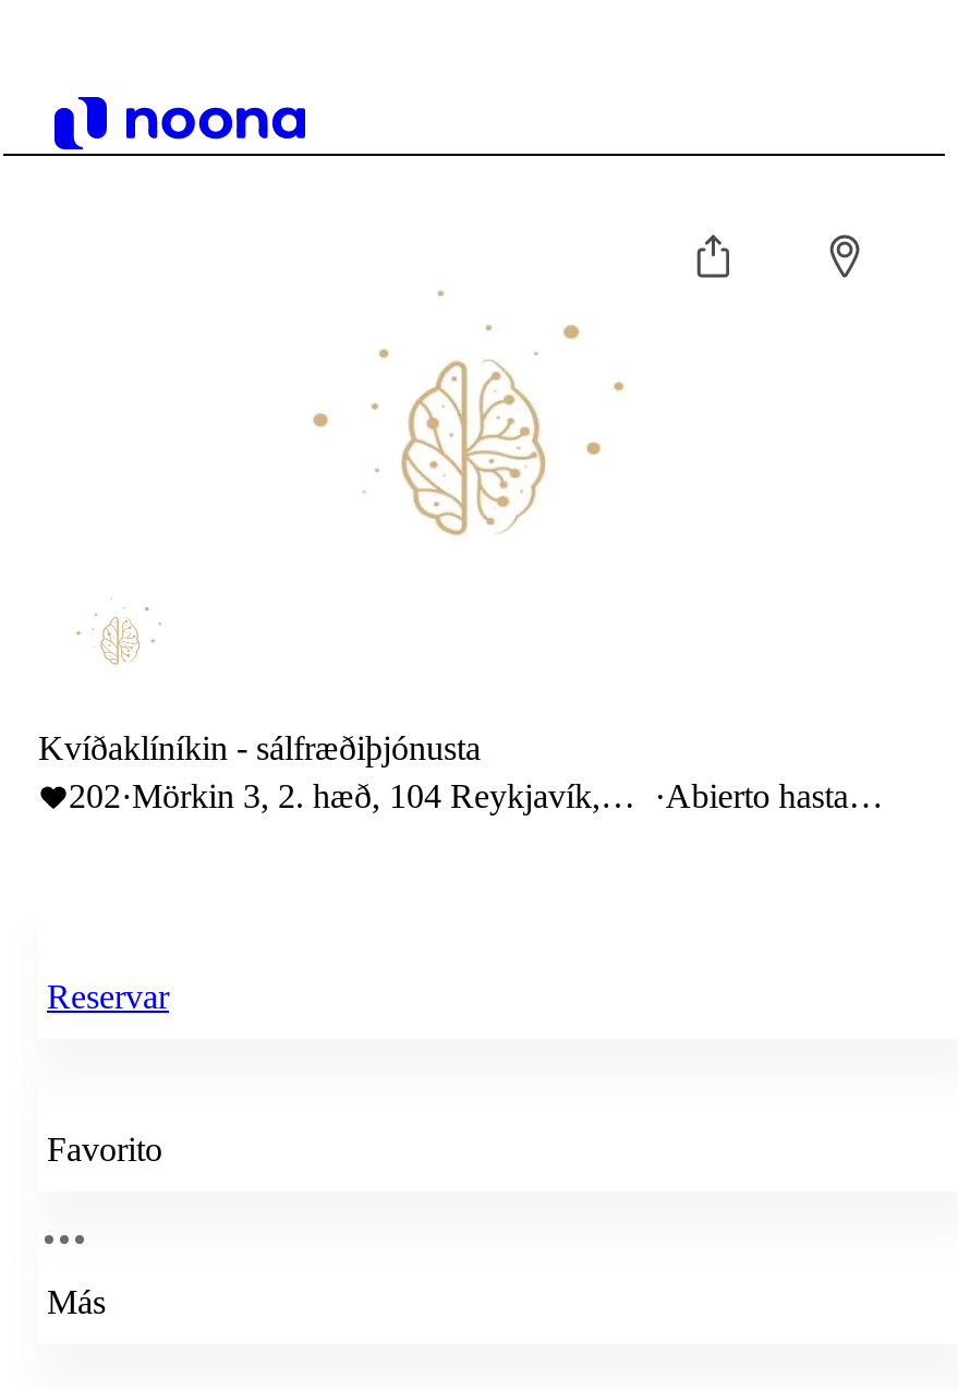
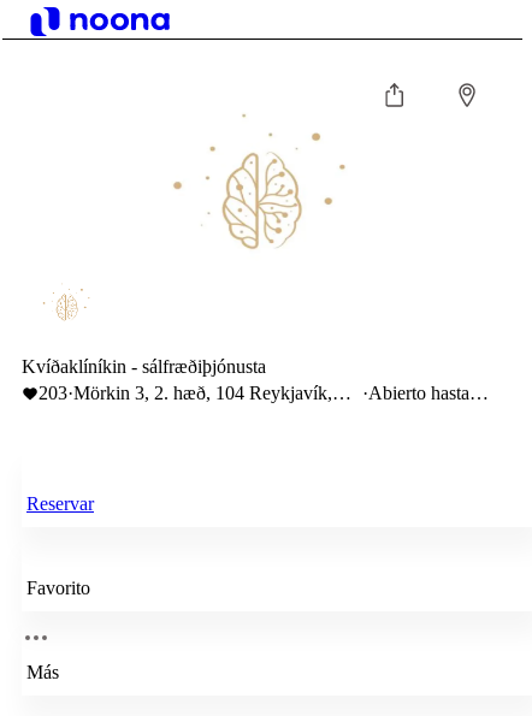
- 202·Mörkin 3, 2. hæð, 104 Reykjavík,
+ 203·Mörkin 3, 2. hæð, 104 Reykjavík,
